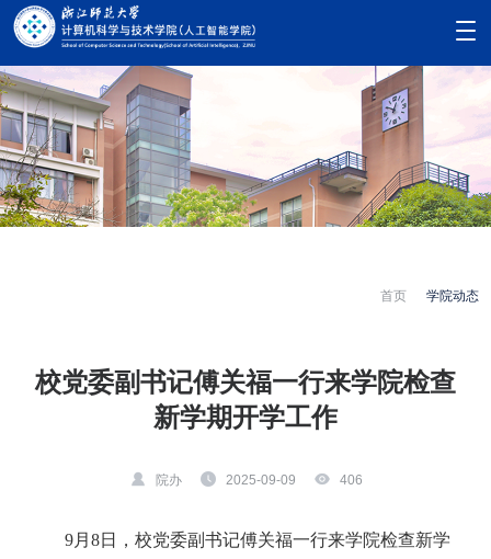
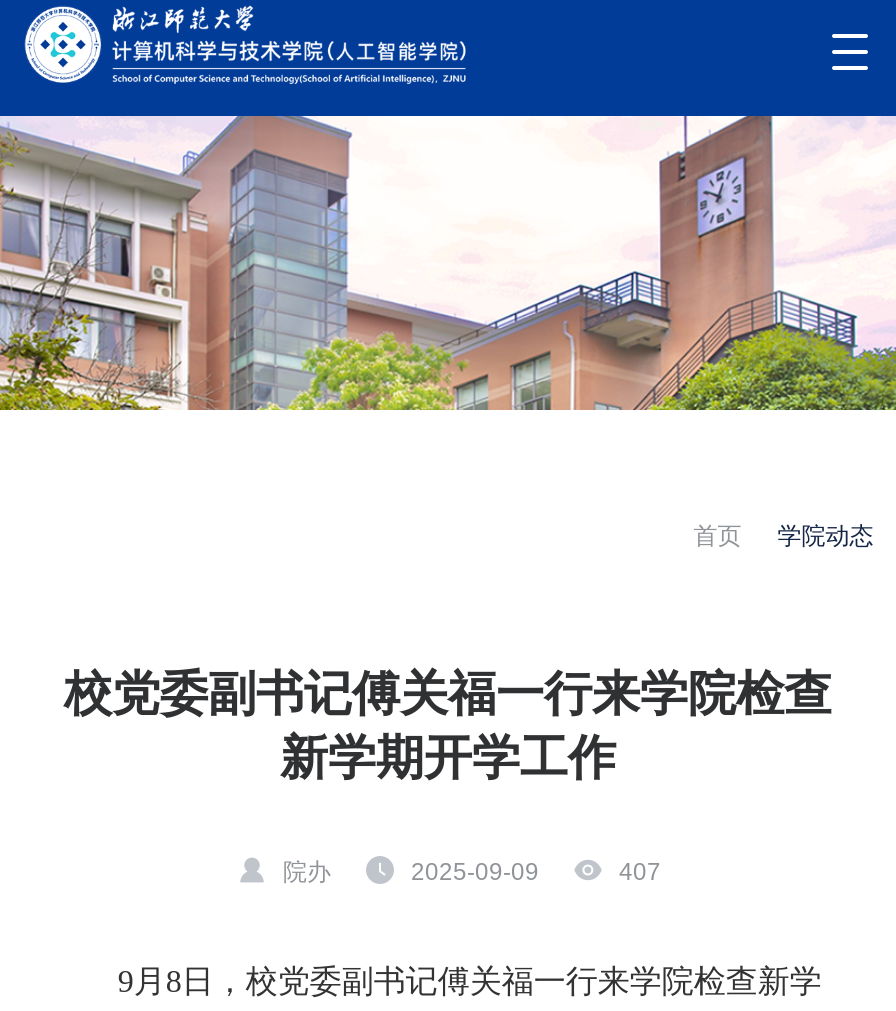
- 406
+ 407
